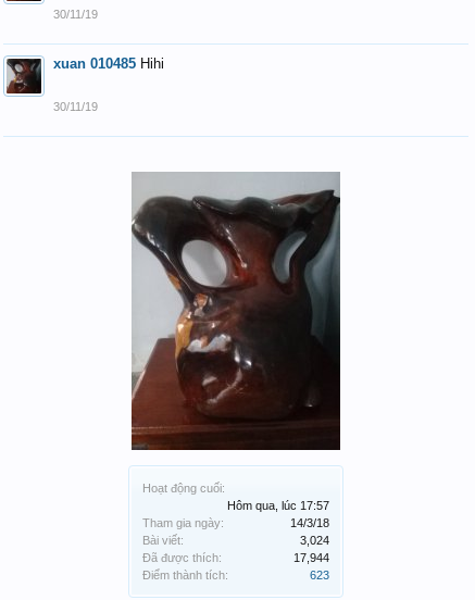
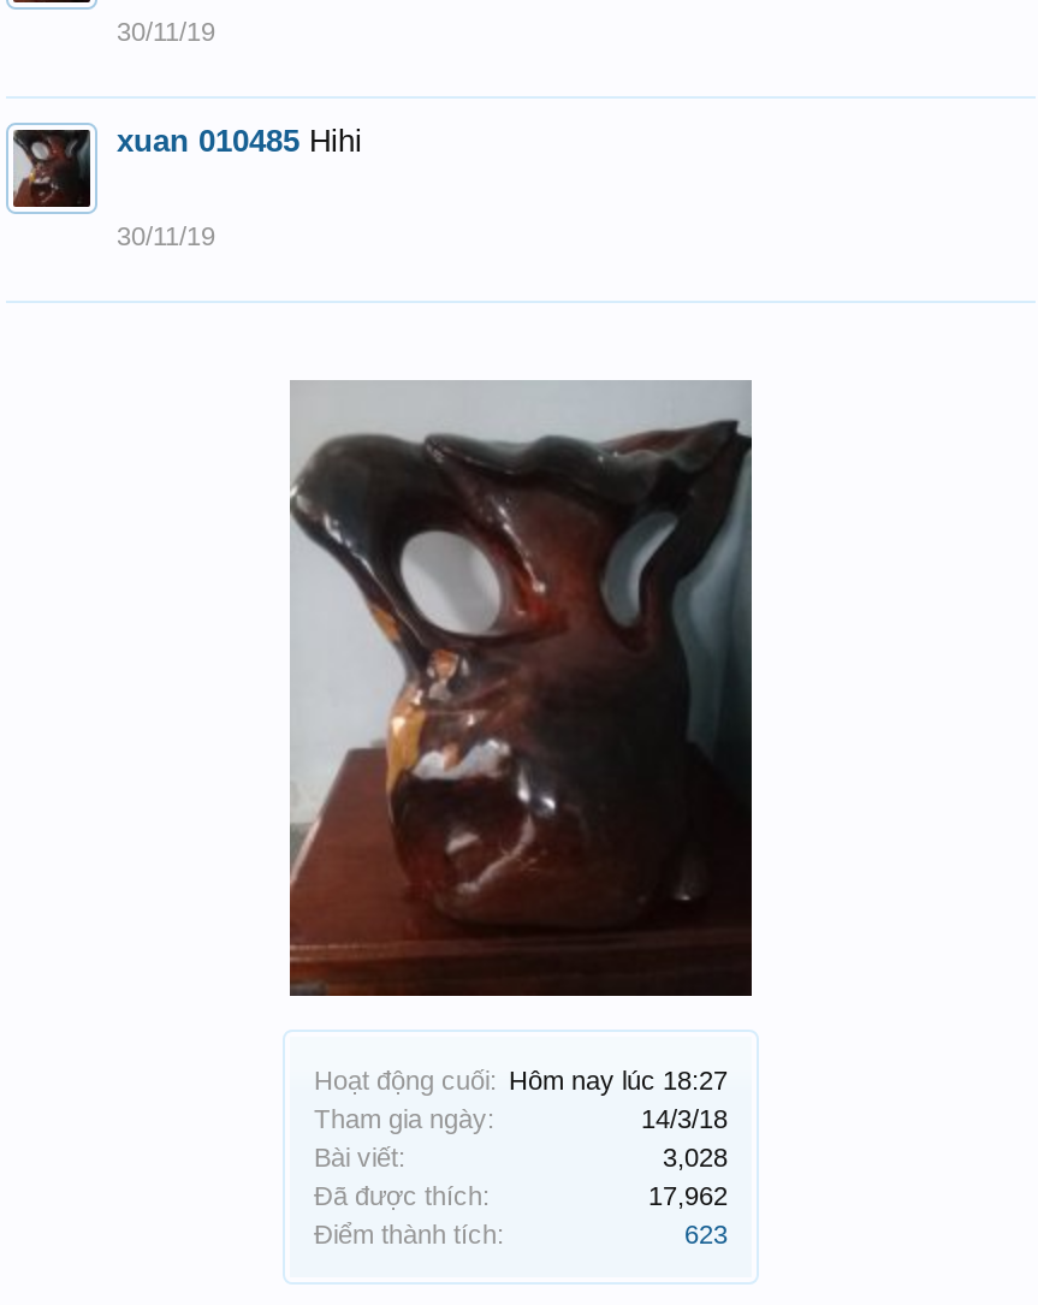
- Hoạt động cuối:
- Hôm qua, lúc 17:57
+ Hoạt động cuối: Hôm nay lúc 18:27

- 3,024
+ 3,028

- 17,944
+ 17,962
